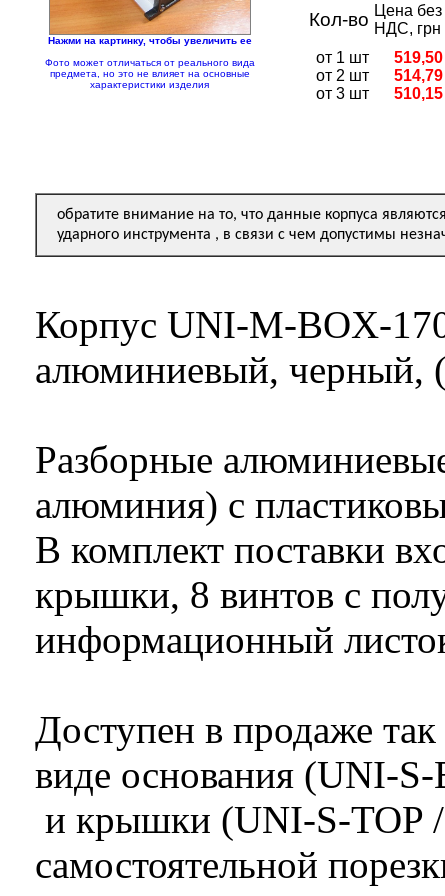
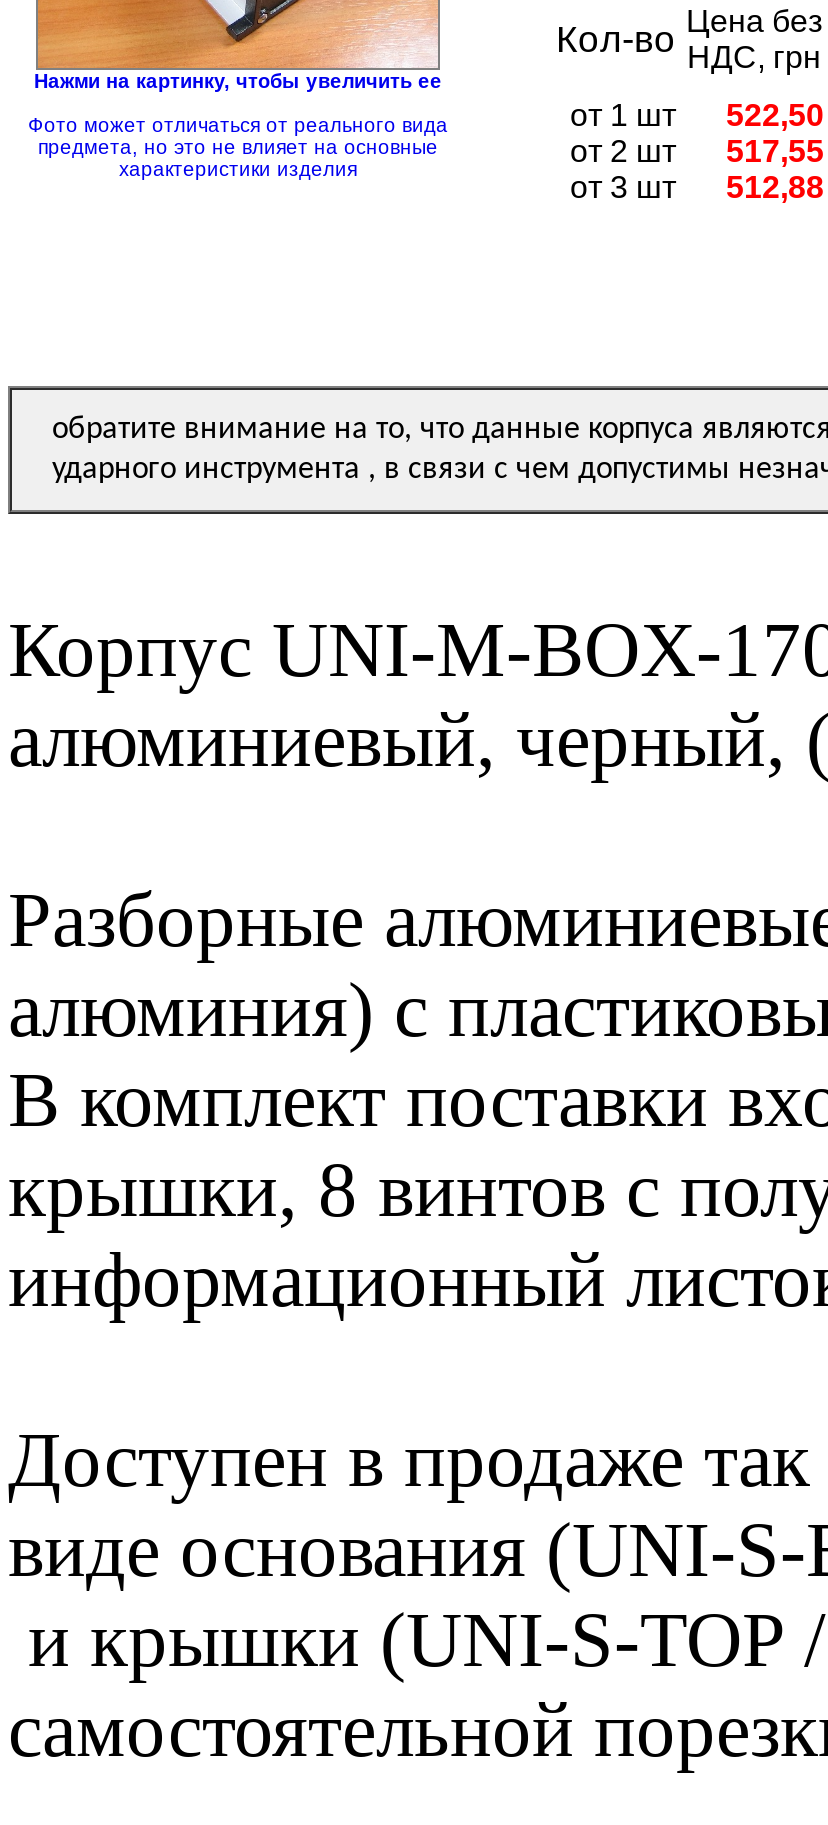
- от 1 шт 519,50
+ от 1 шт 522,50

- от 2 шт 514,79
+ от 2 шт 517,55

- 510,15
+ 512,88
